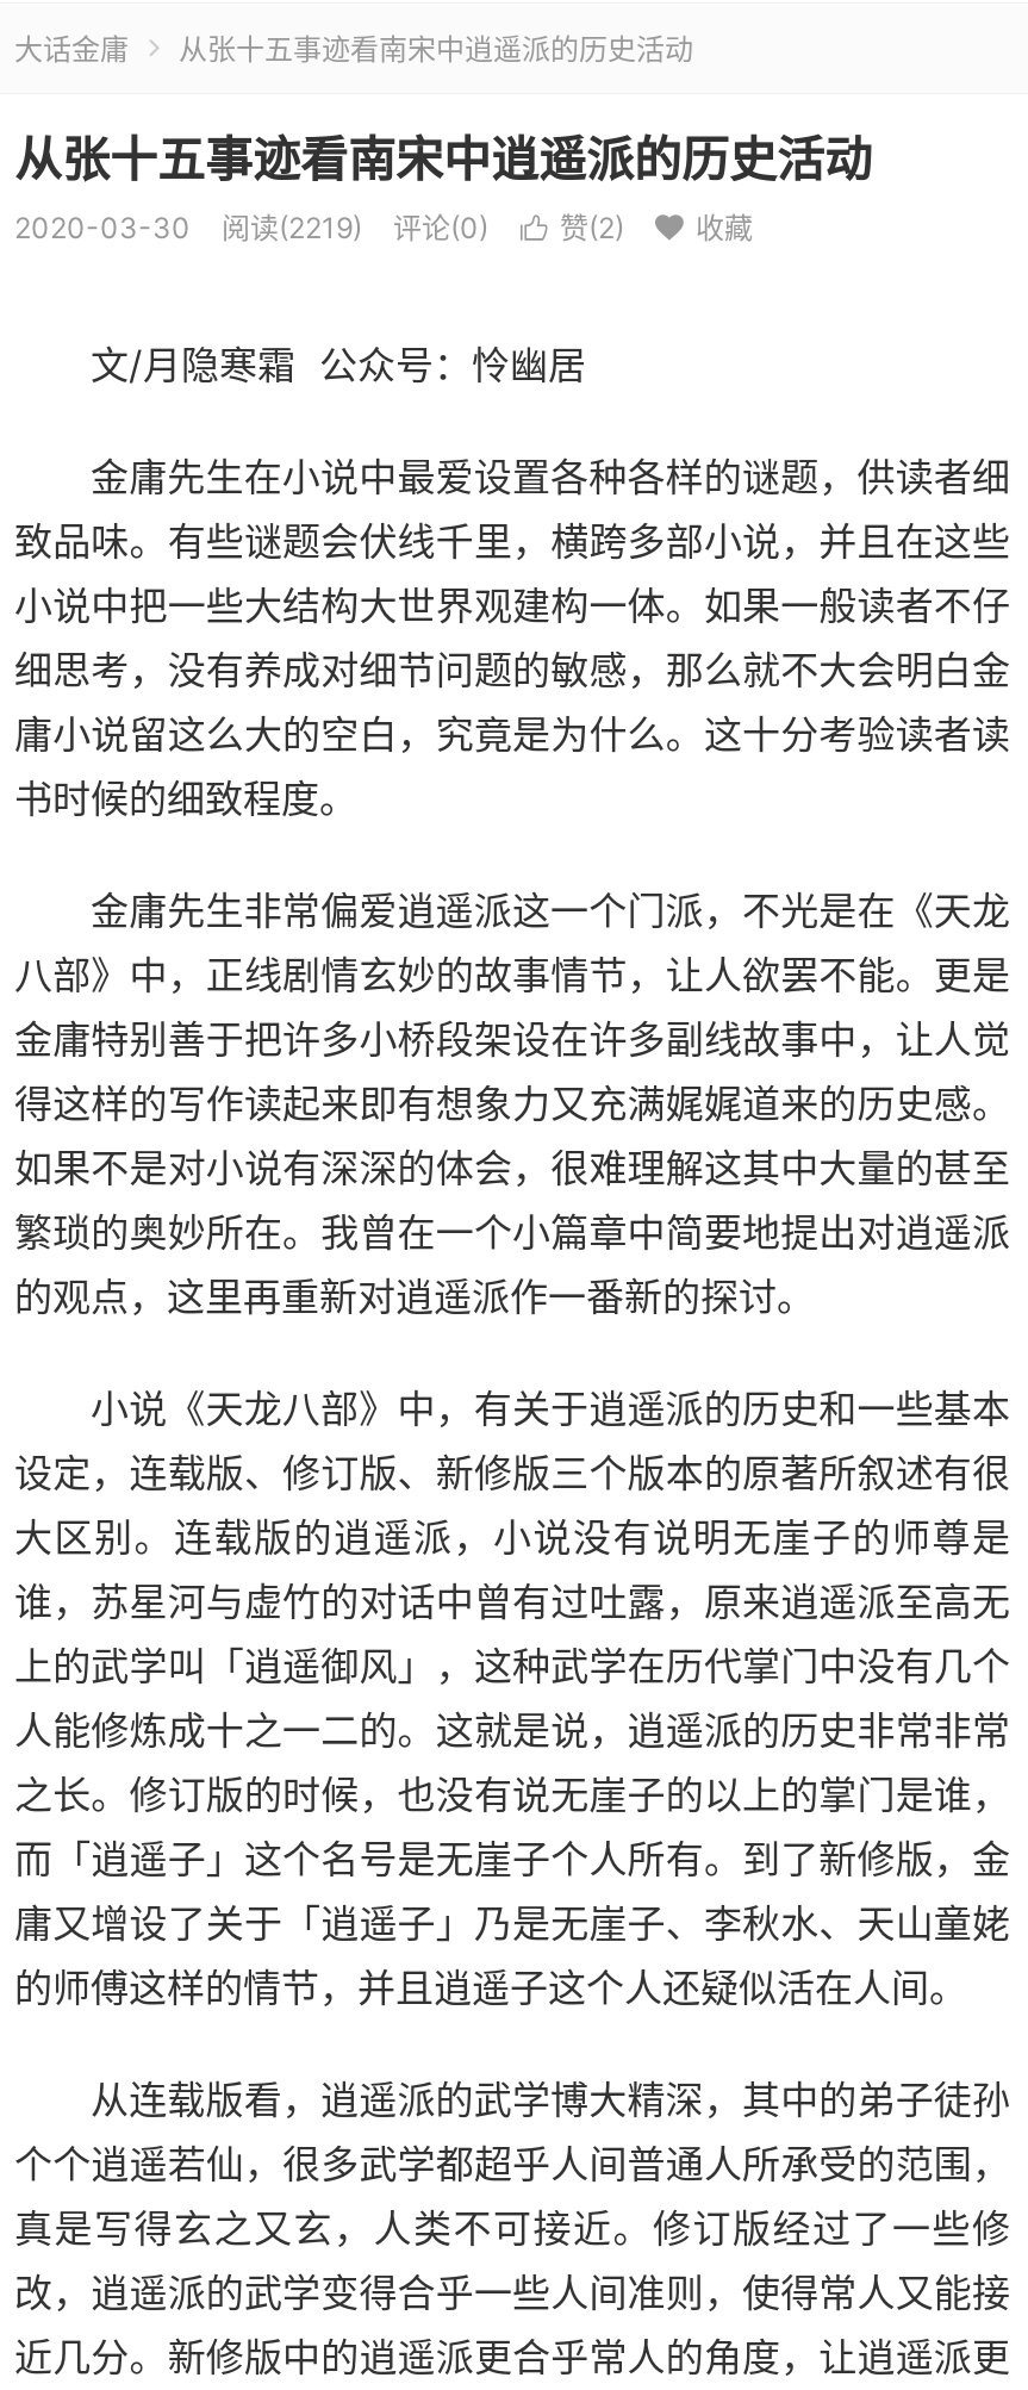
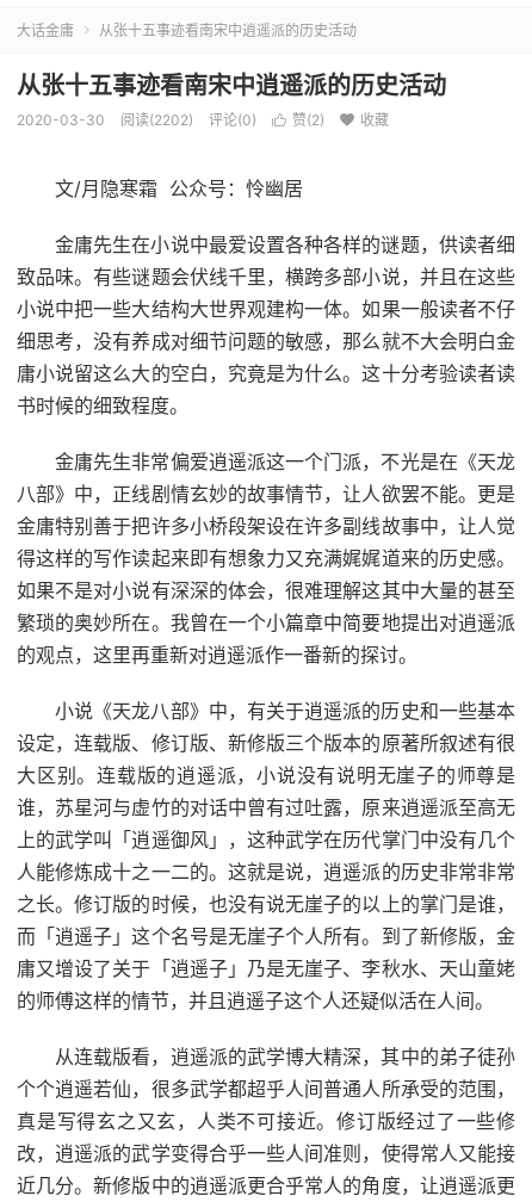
- 阅读(2219)
+ 阅读(2202)
